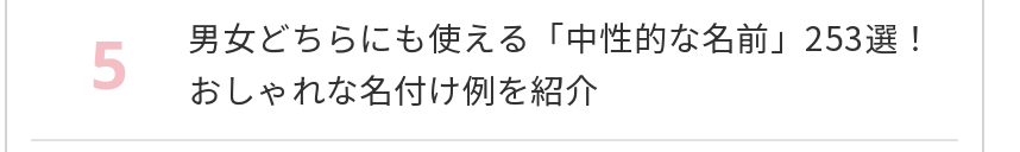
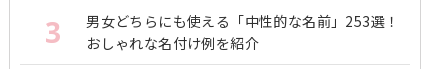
- 5 男女どちらにも使える「中性的な名前」253選！ おしゃれな名付け例を紹介
+ 3 男女どちらにも使える「中性的な名前」253選！ おしゃれな名付け例を紹介
